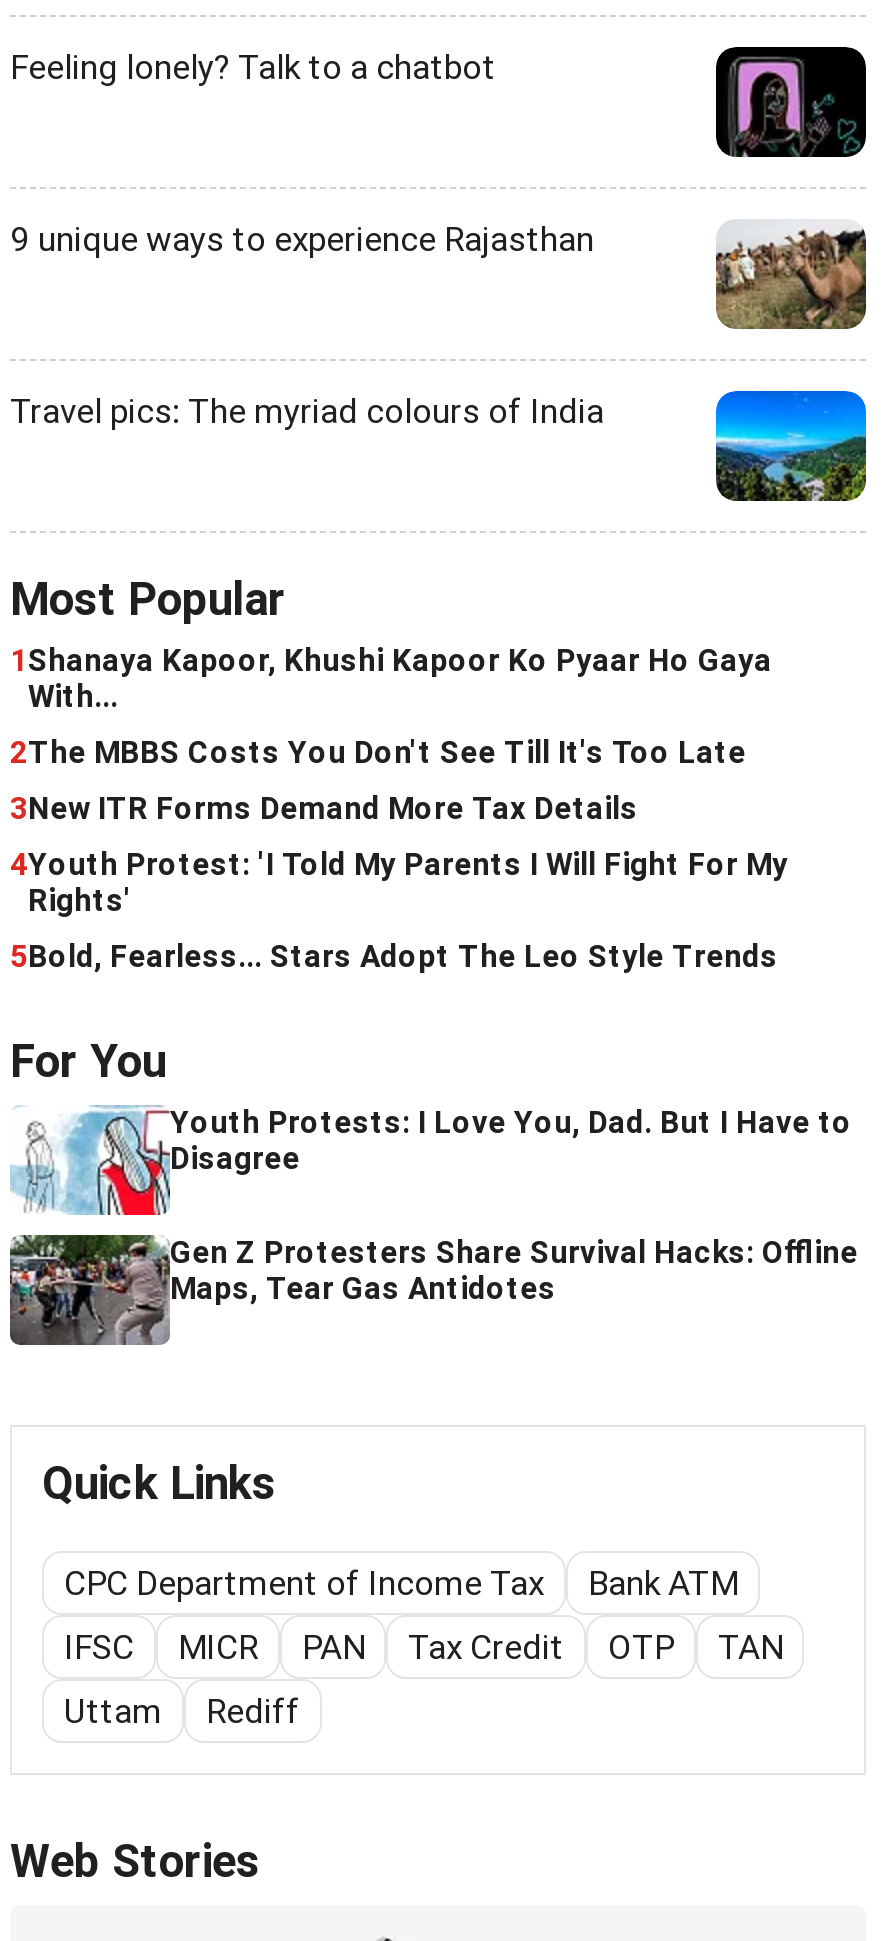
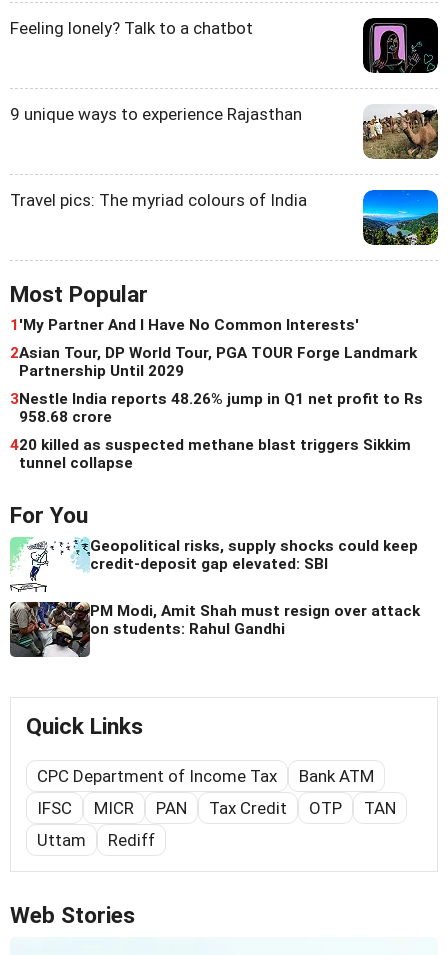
- 1 Shanaya Kapoor, Khushi Kapoor Ko Pyaar Ho Gaya
- With...
- 2The MBBS Costs You Don't See Till It's Too Late
- 3New ITR Forms Demand More Tax Details
- 4Youth Protest: 'I Told My Parents I Will Fight For My
- Rights'
- 5Bold, Fearless... Stars Adopt The Leo Style Trends
+ 1 'My Partner And I Have No Common Interests'
+ 2Asian Tour, DP World Tour, PGA TOUR Forge Landmark
+ Partnership Until 2029
+ 3Nestle India reports 48.26% jump in Q1 net profit to Rs
+ 958.68 crore
+ 420 killed as suspected methane blast triggers Sikkim
+ tunnel collapse

- [image]
- Youth Protests: I Love You, Dad. But I Have to
- Disagree
+ [image]
+ Geopolitical risks, supply shocks could keep
+ credit-deposit gap elevated: SBI

- [image]
- Gen Z Protesters Share Survival Hacks: Offline
- Maps, Tear Gas Antidotes
+ [image]
+ PM Modi, Amit Shah must resign over attack
+ on students: Rahul Gandhi
